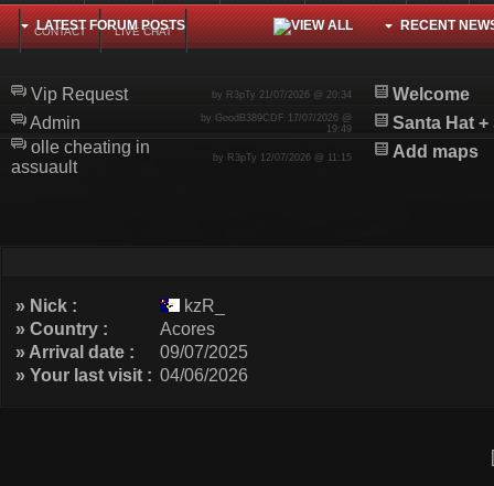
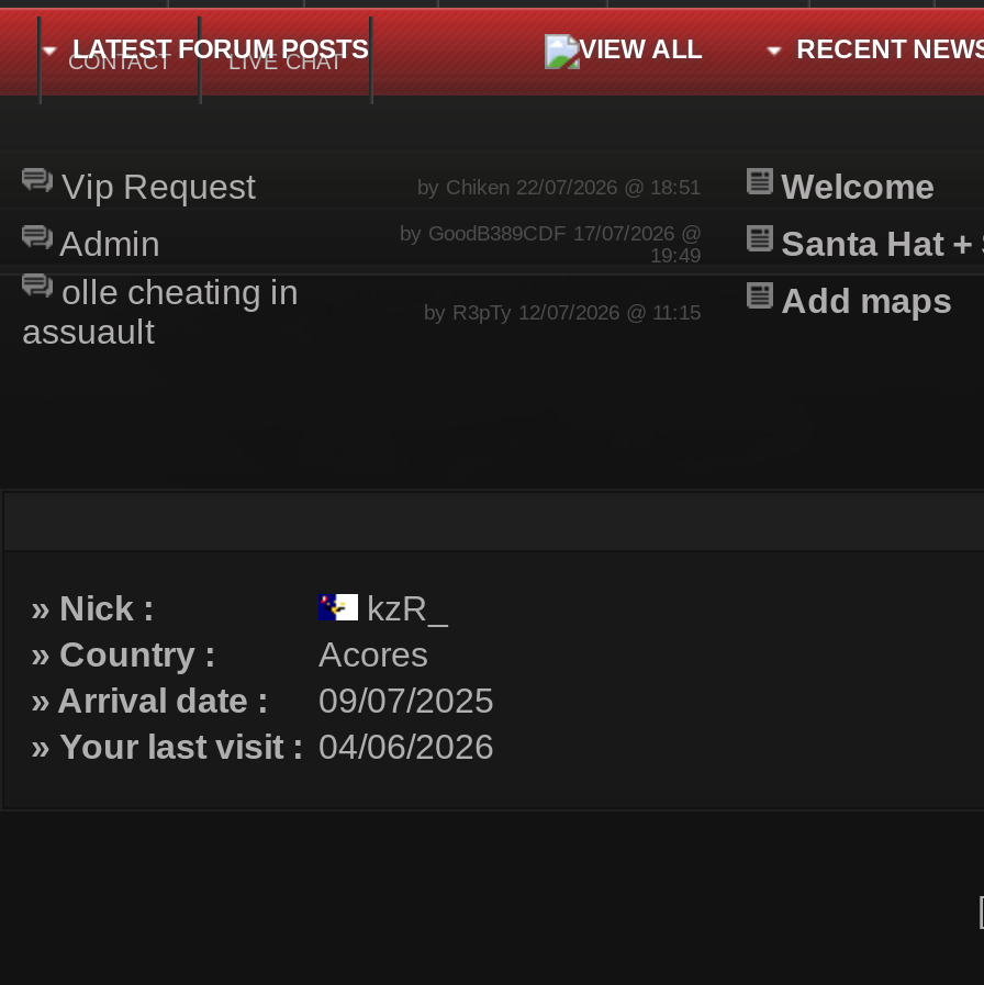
- by R3pTy 21/07/2026 @ 20:34
+ by Chiken 22/07/2026 @ 18:51
